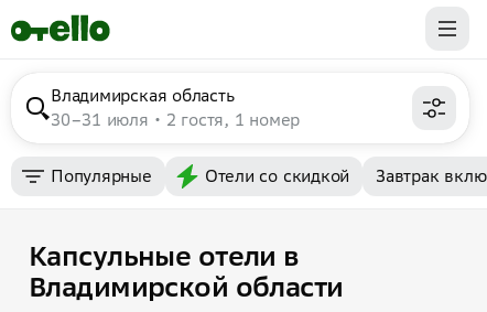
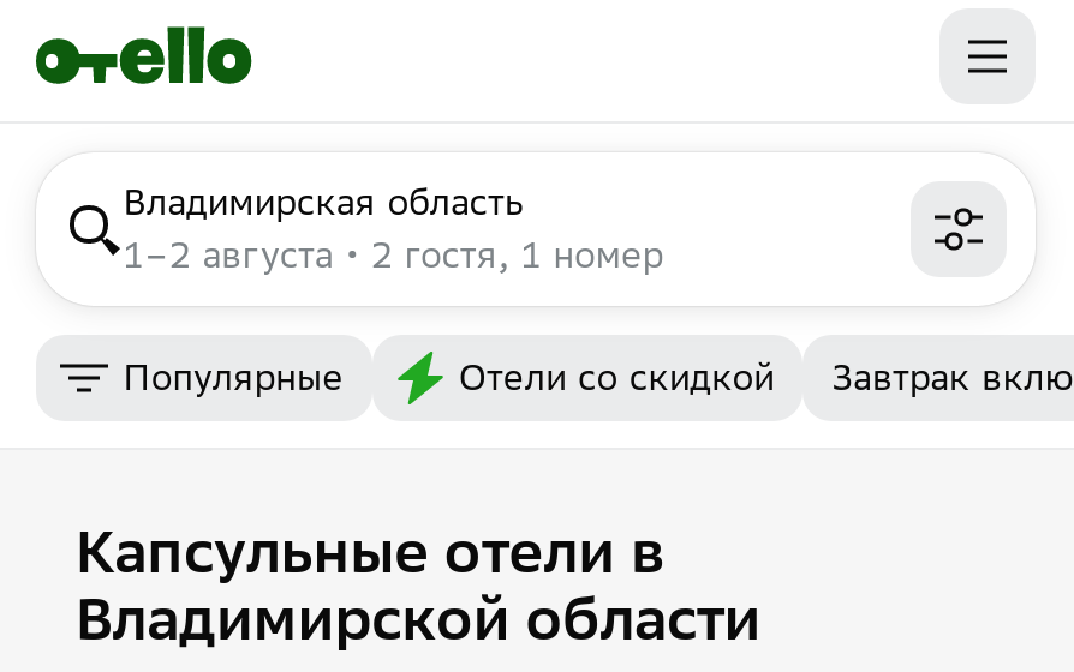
- 30–31 июля 2 гостя, 1 номер
+ 1–2 августа 2 гостя, 1 номер
